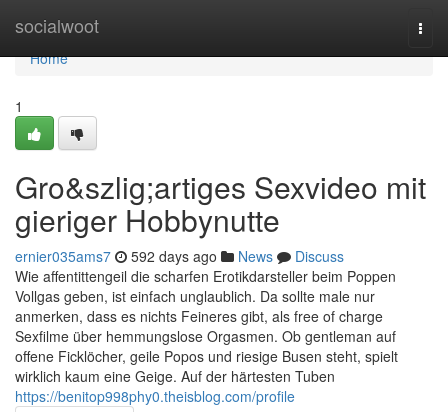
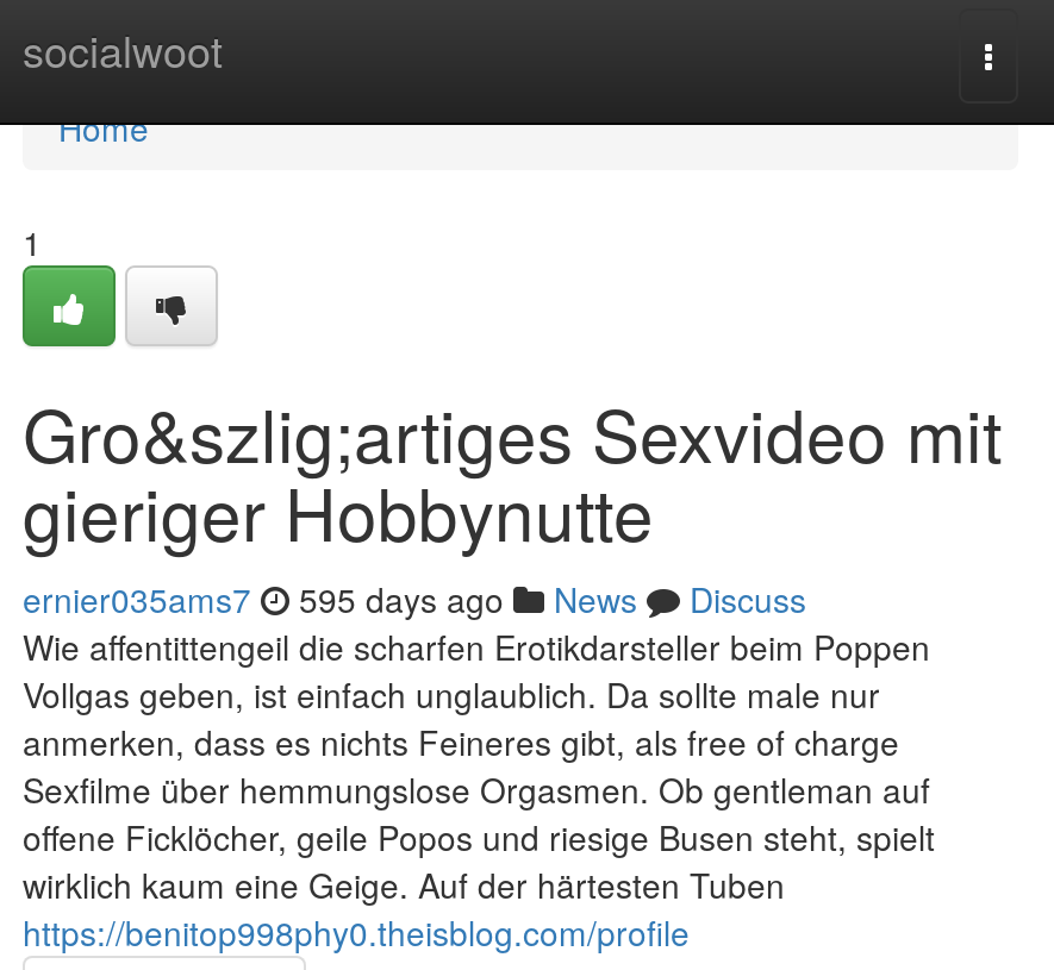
- ernier035ams7 592 days ago News Discuss
+ ernier035ams7 595 days ago News Discuss
